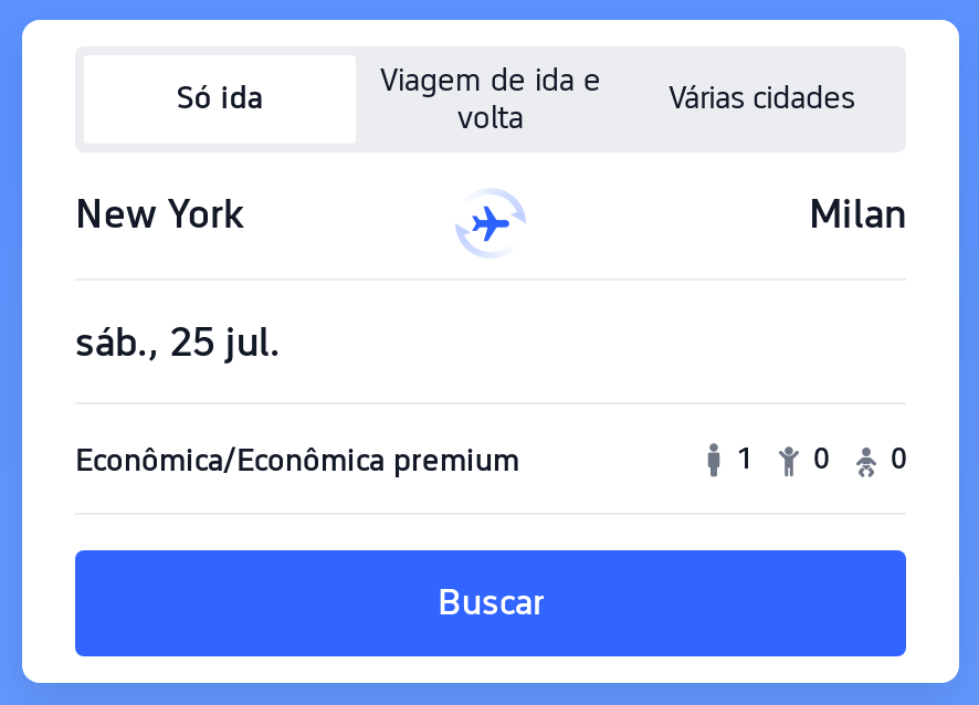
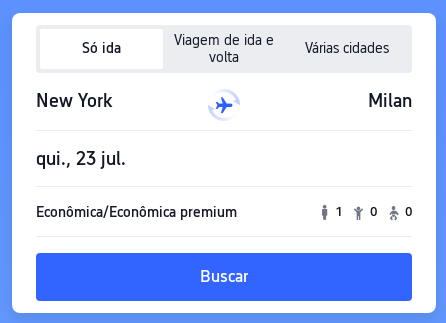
- sáb., 25 jul.
+ qui., 23 jul.
